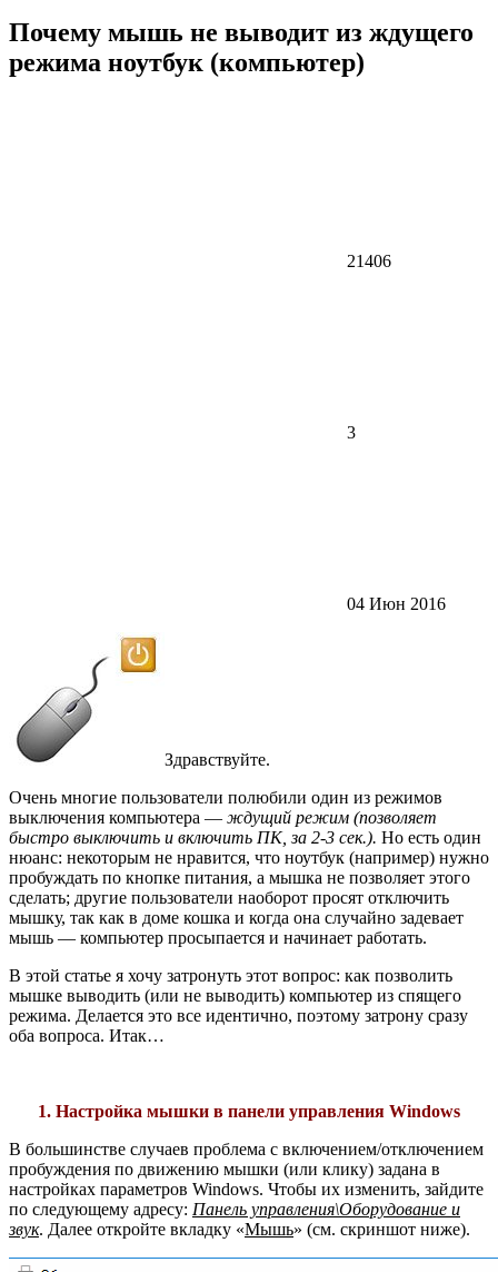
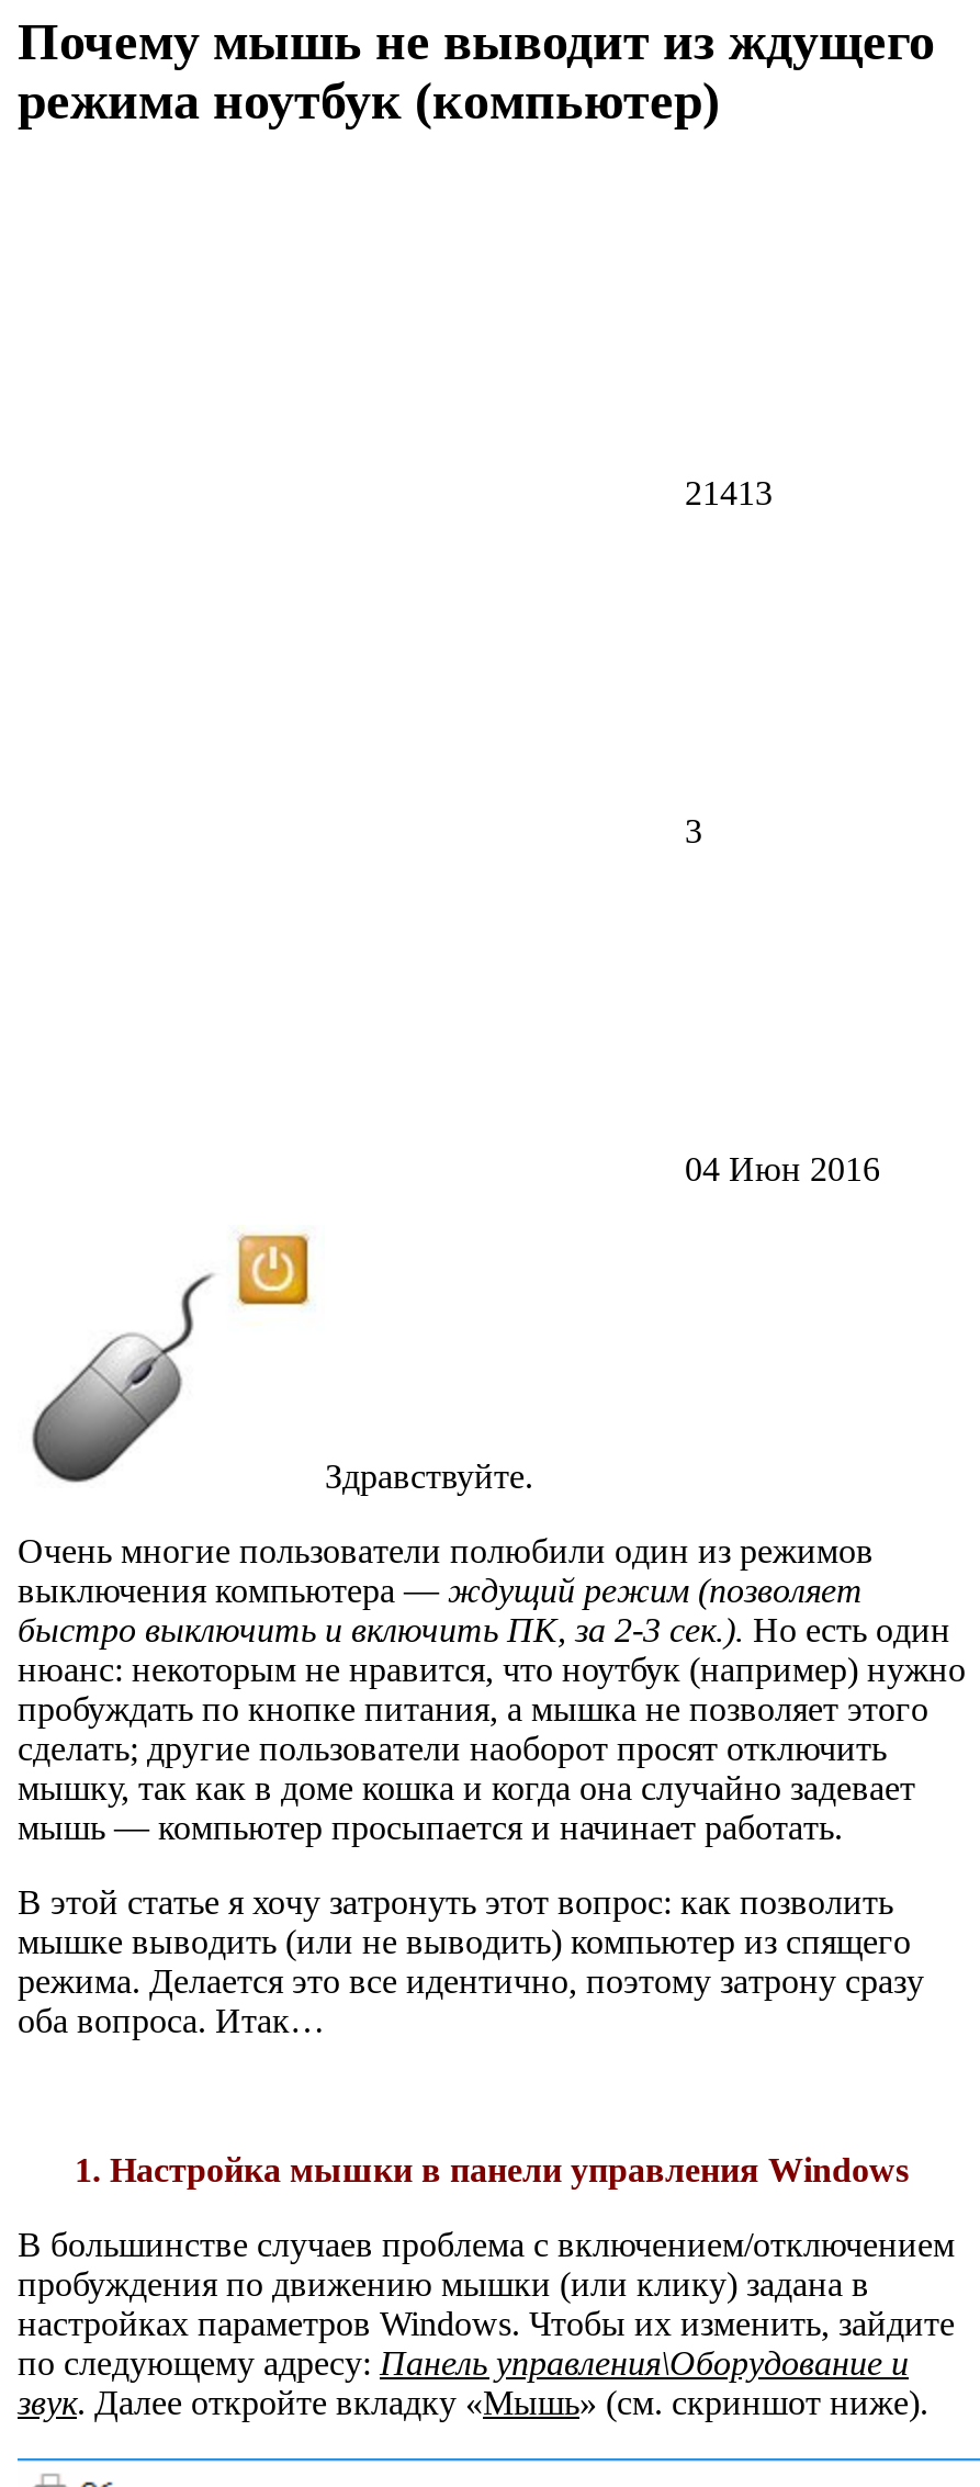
- 21406
+ 21413
